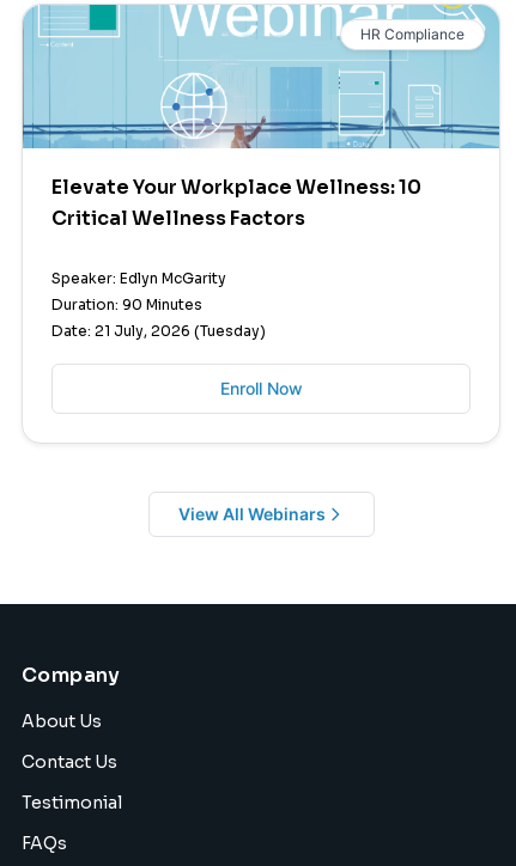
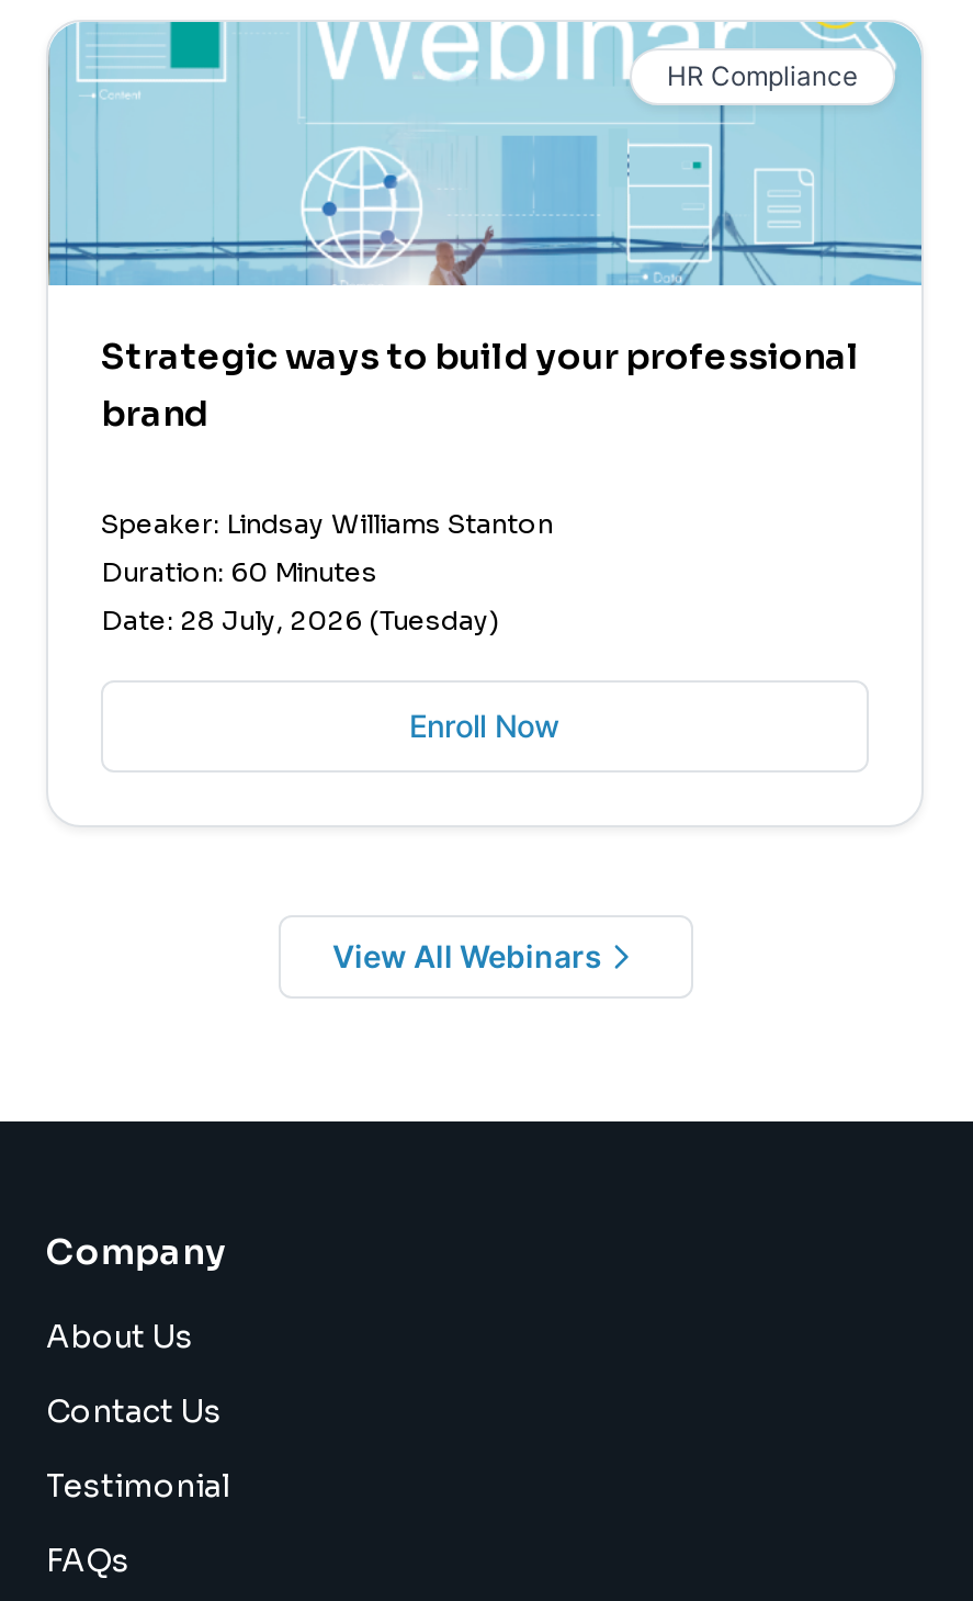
- Elevate Your Workplace Wellness: 10
- Critical Wellness Factors
+ Strategic ways to build your professional
+ brand

- Speaker: Edlyn McGarity
+ Speaker: Lindsay Williams Stanton

- Duration: 90 Minutes
+ Duration: 60 Minutes

- Date: 21 July, 2026 (Tuesday)
+ Date: 28 July, 2026 (Tuesday)
